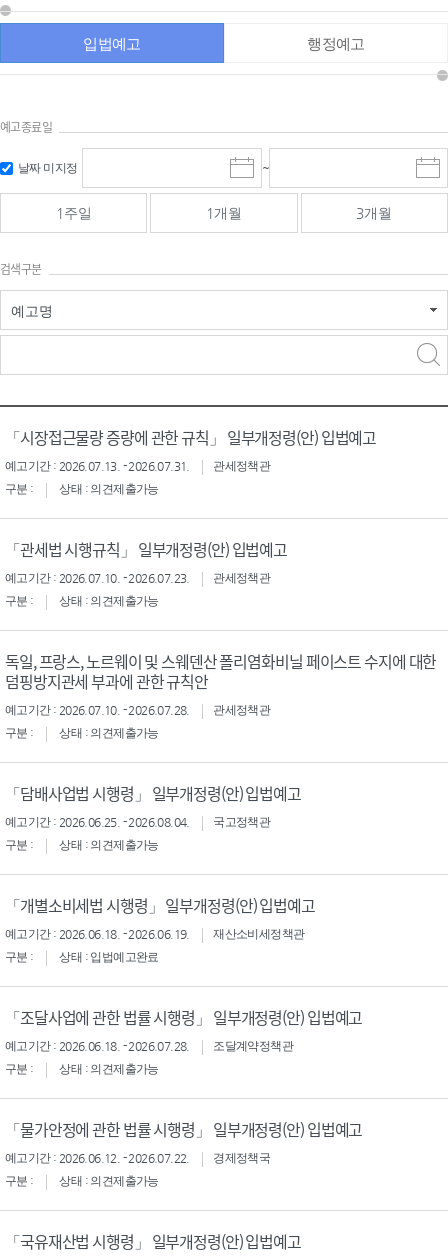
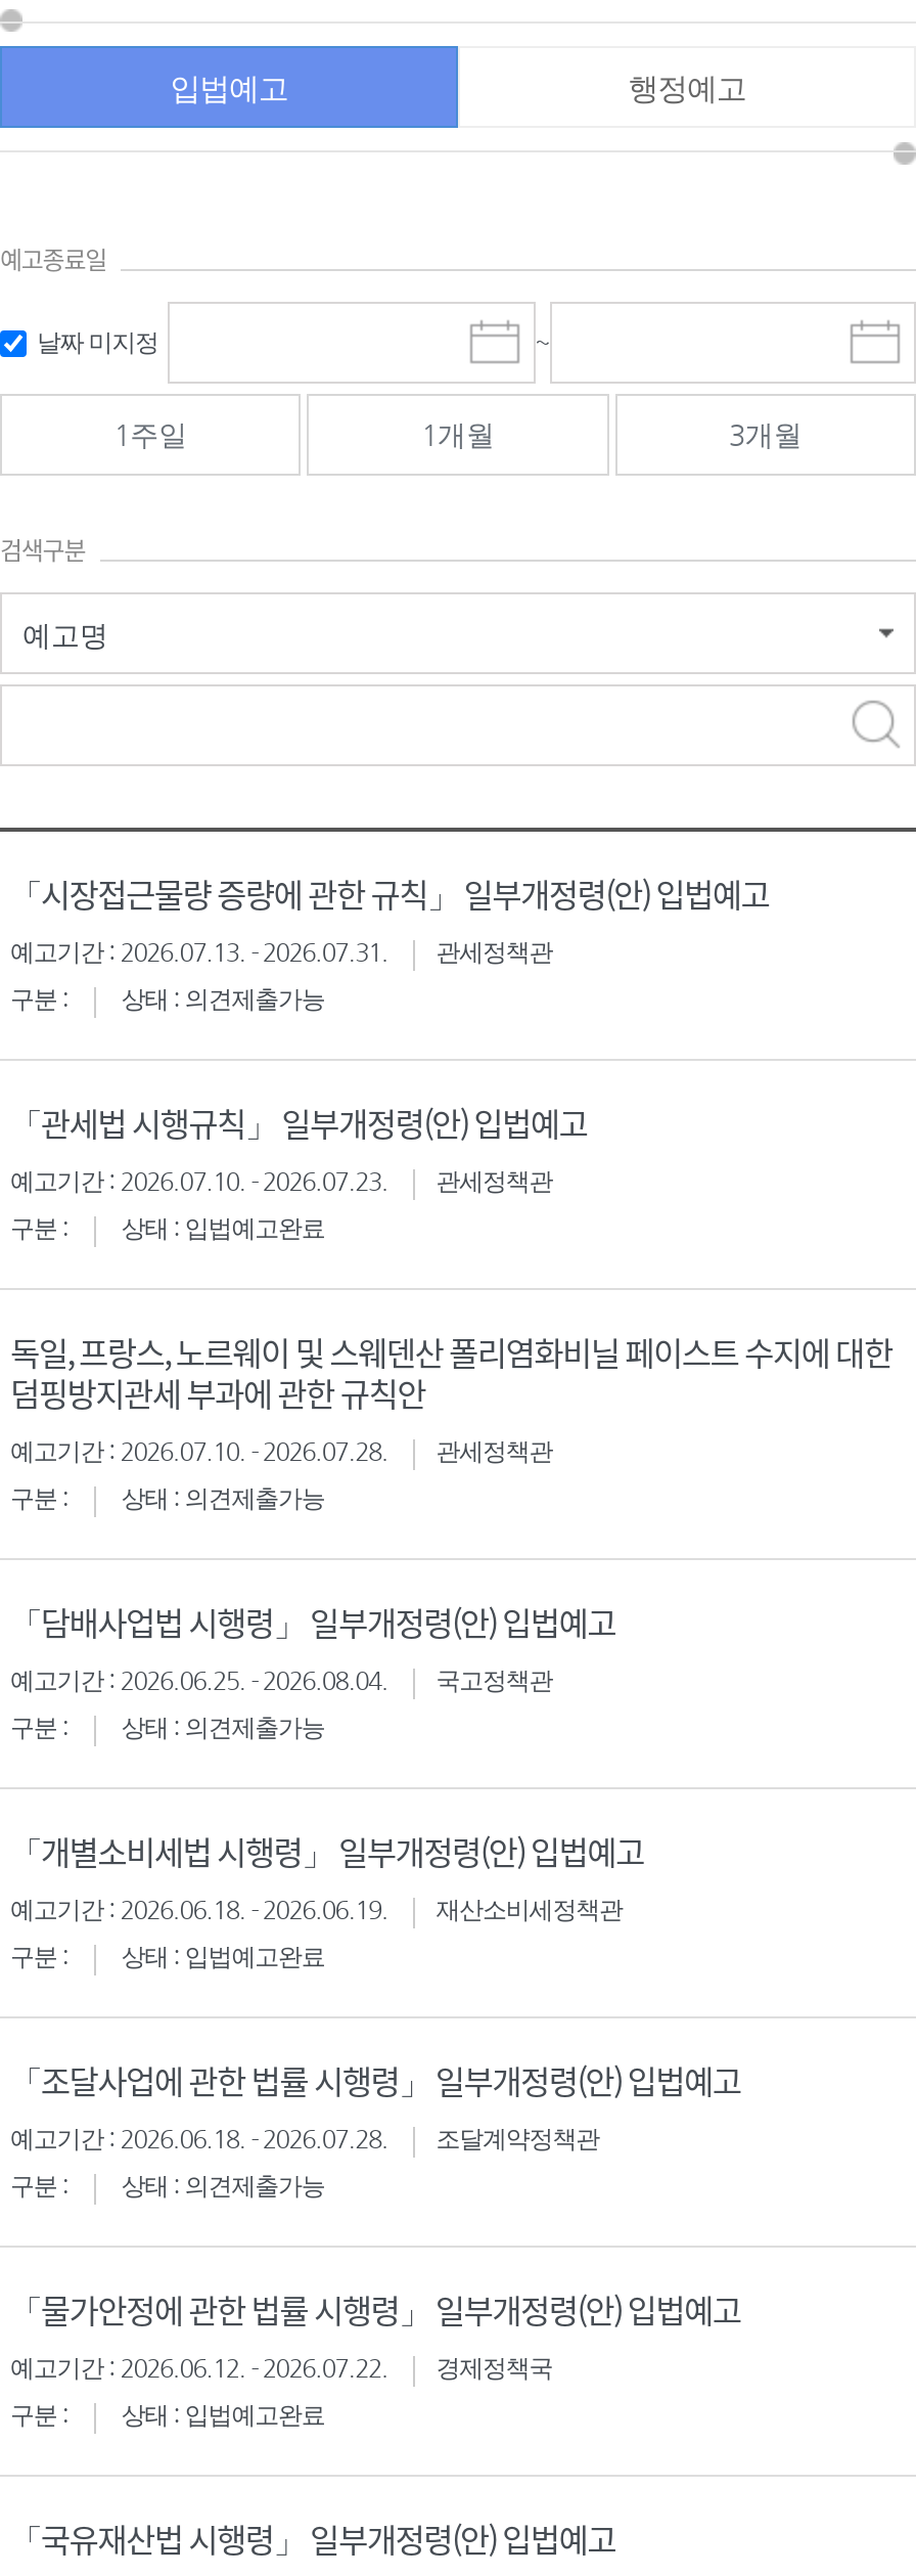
- 상태 : 의견제출가능
+ 상태 : 입법예고완료

- 상태 : 의견제출가능
+ 상태 : 입법예고완료
